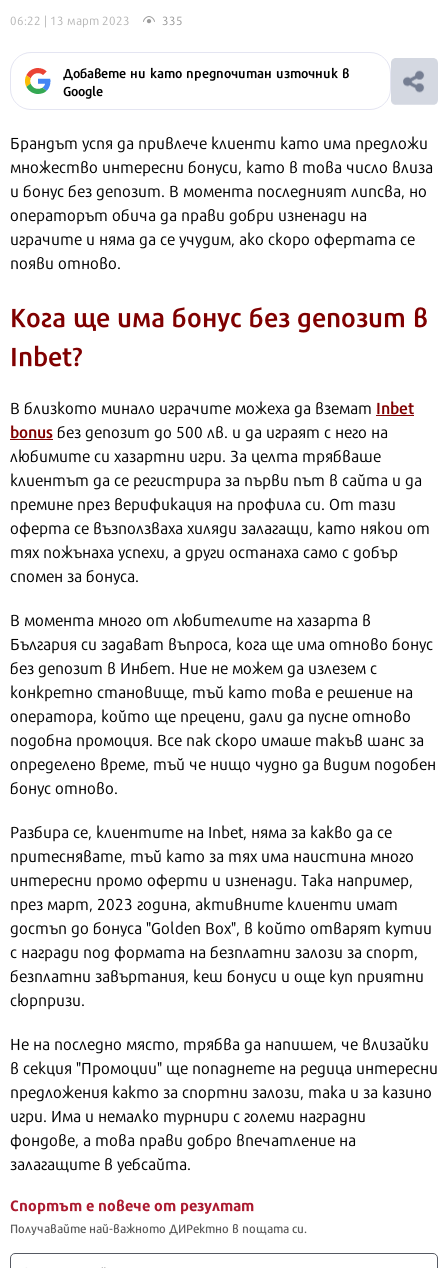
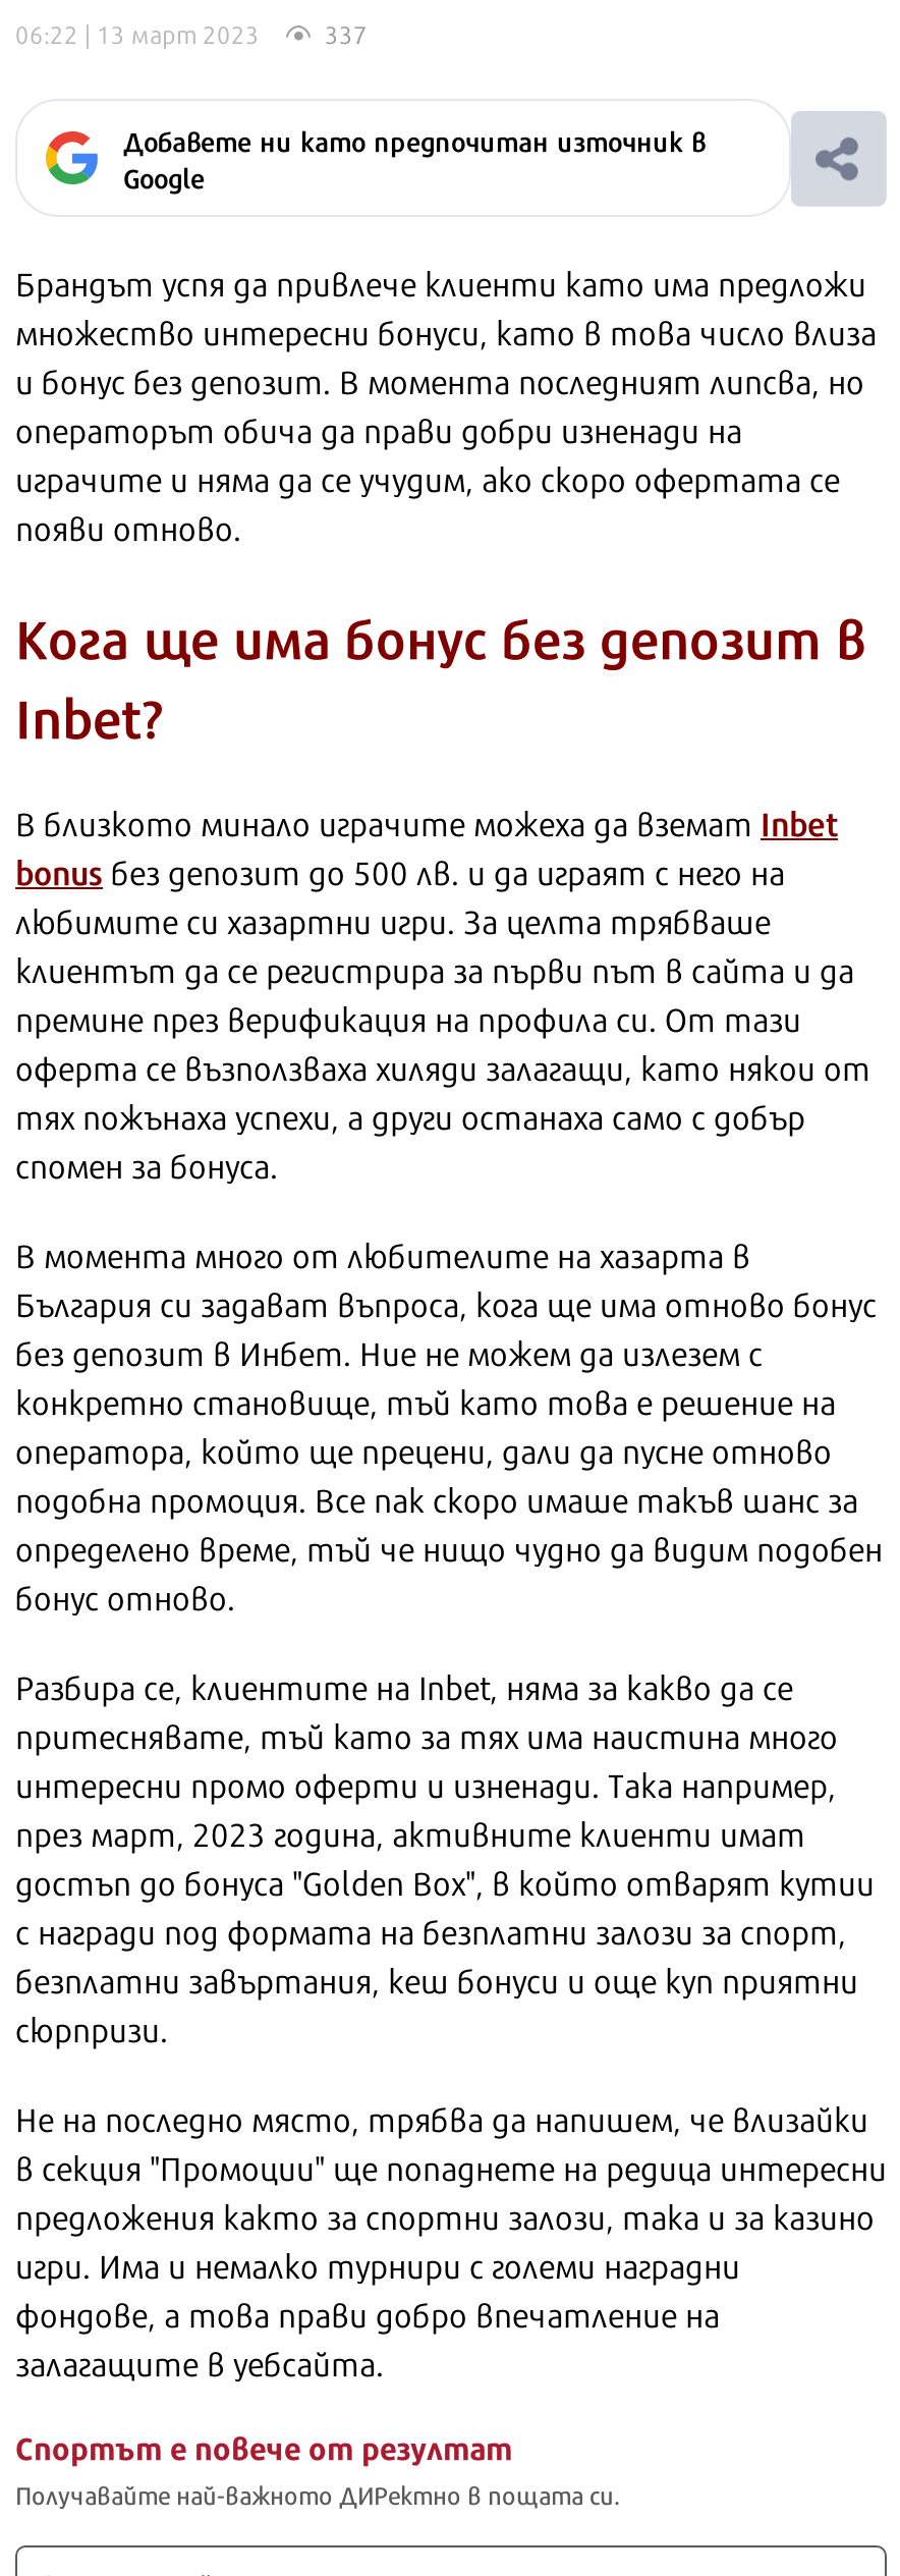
- 335
+ 337
